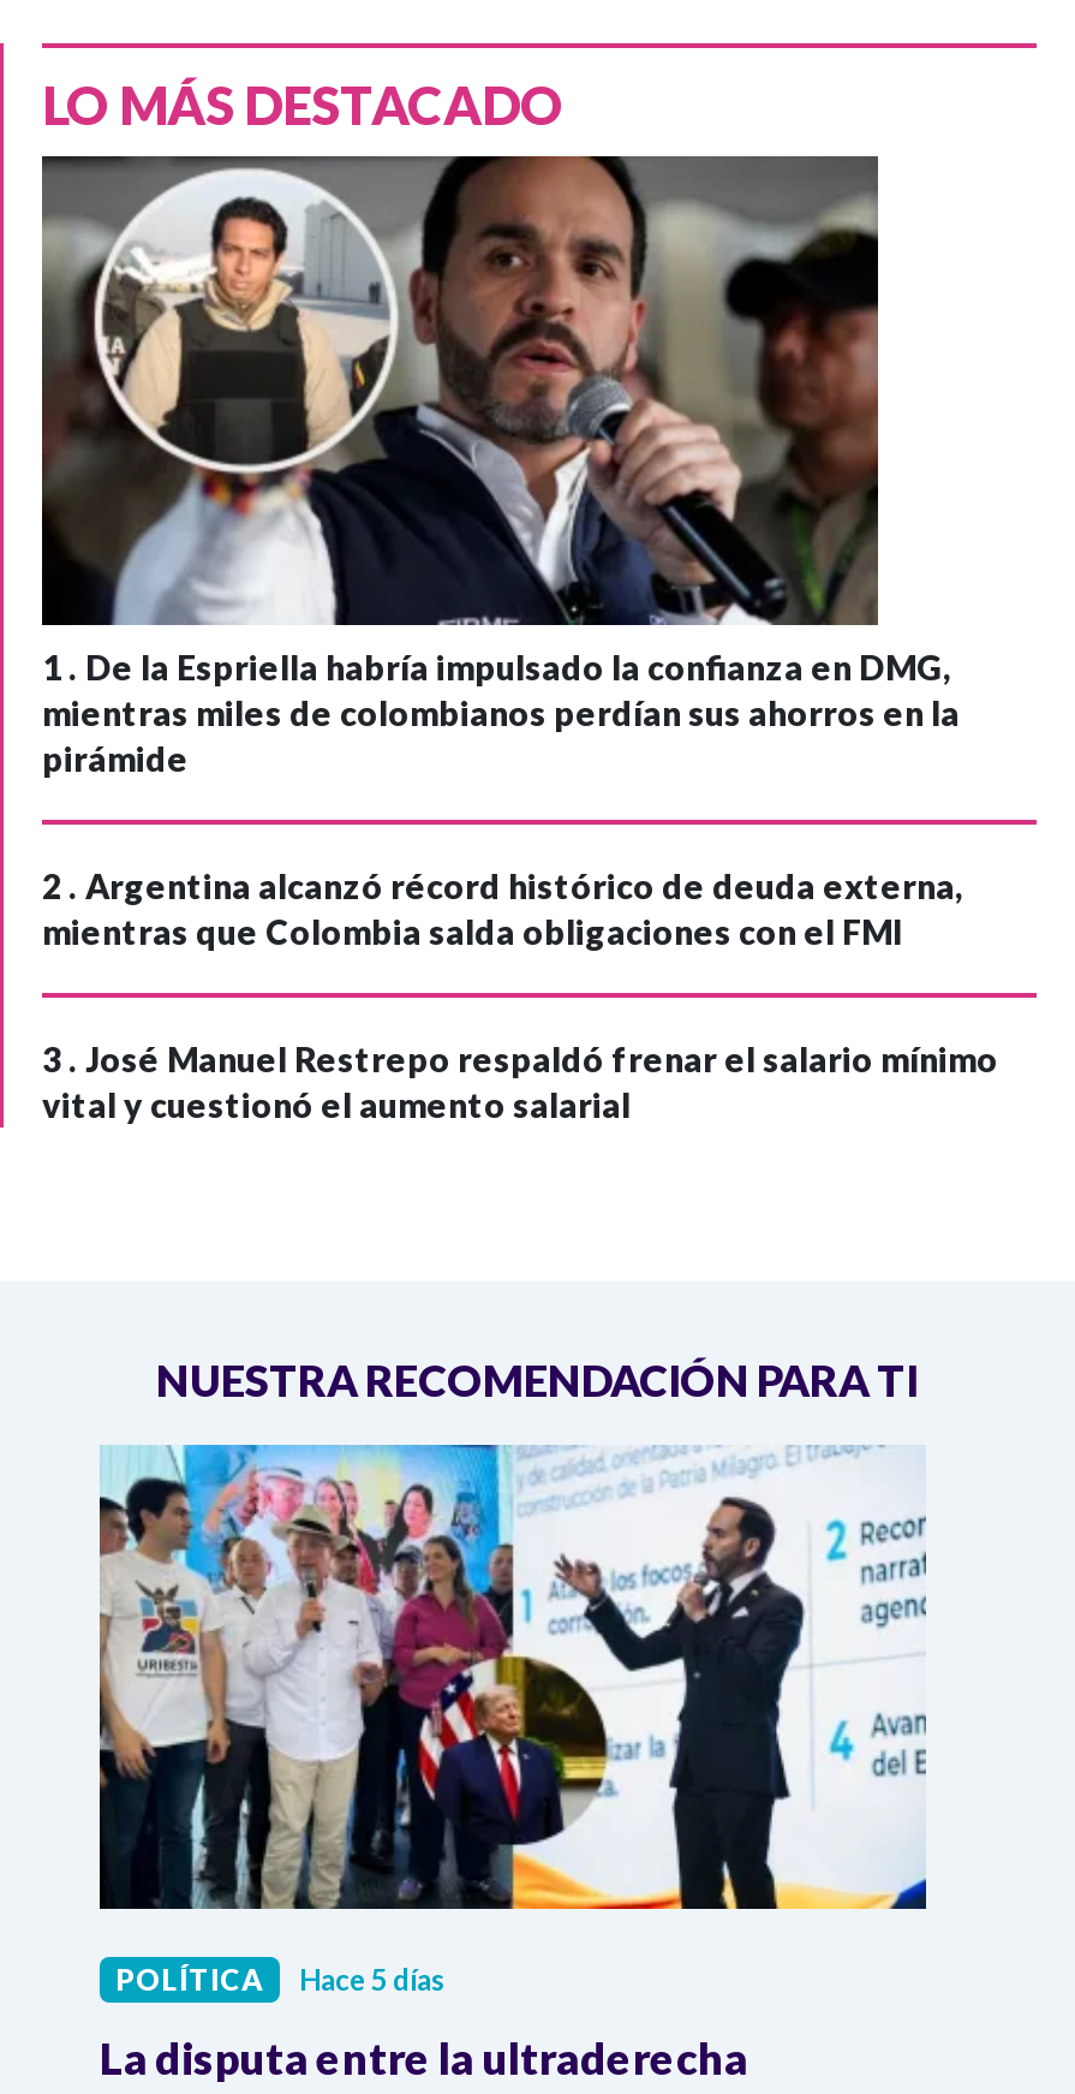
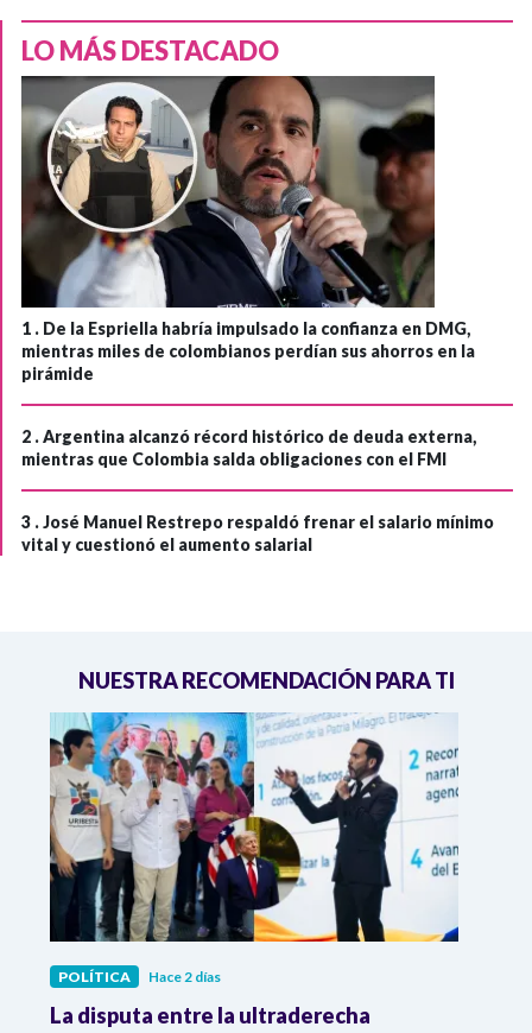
- POLÍTICA Hace 5 días
+ POLÍTICA Hace 2 días
